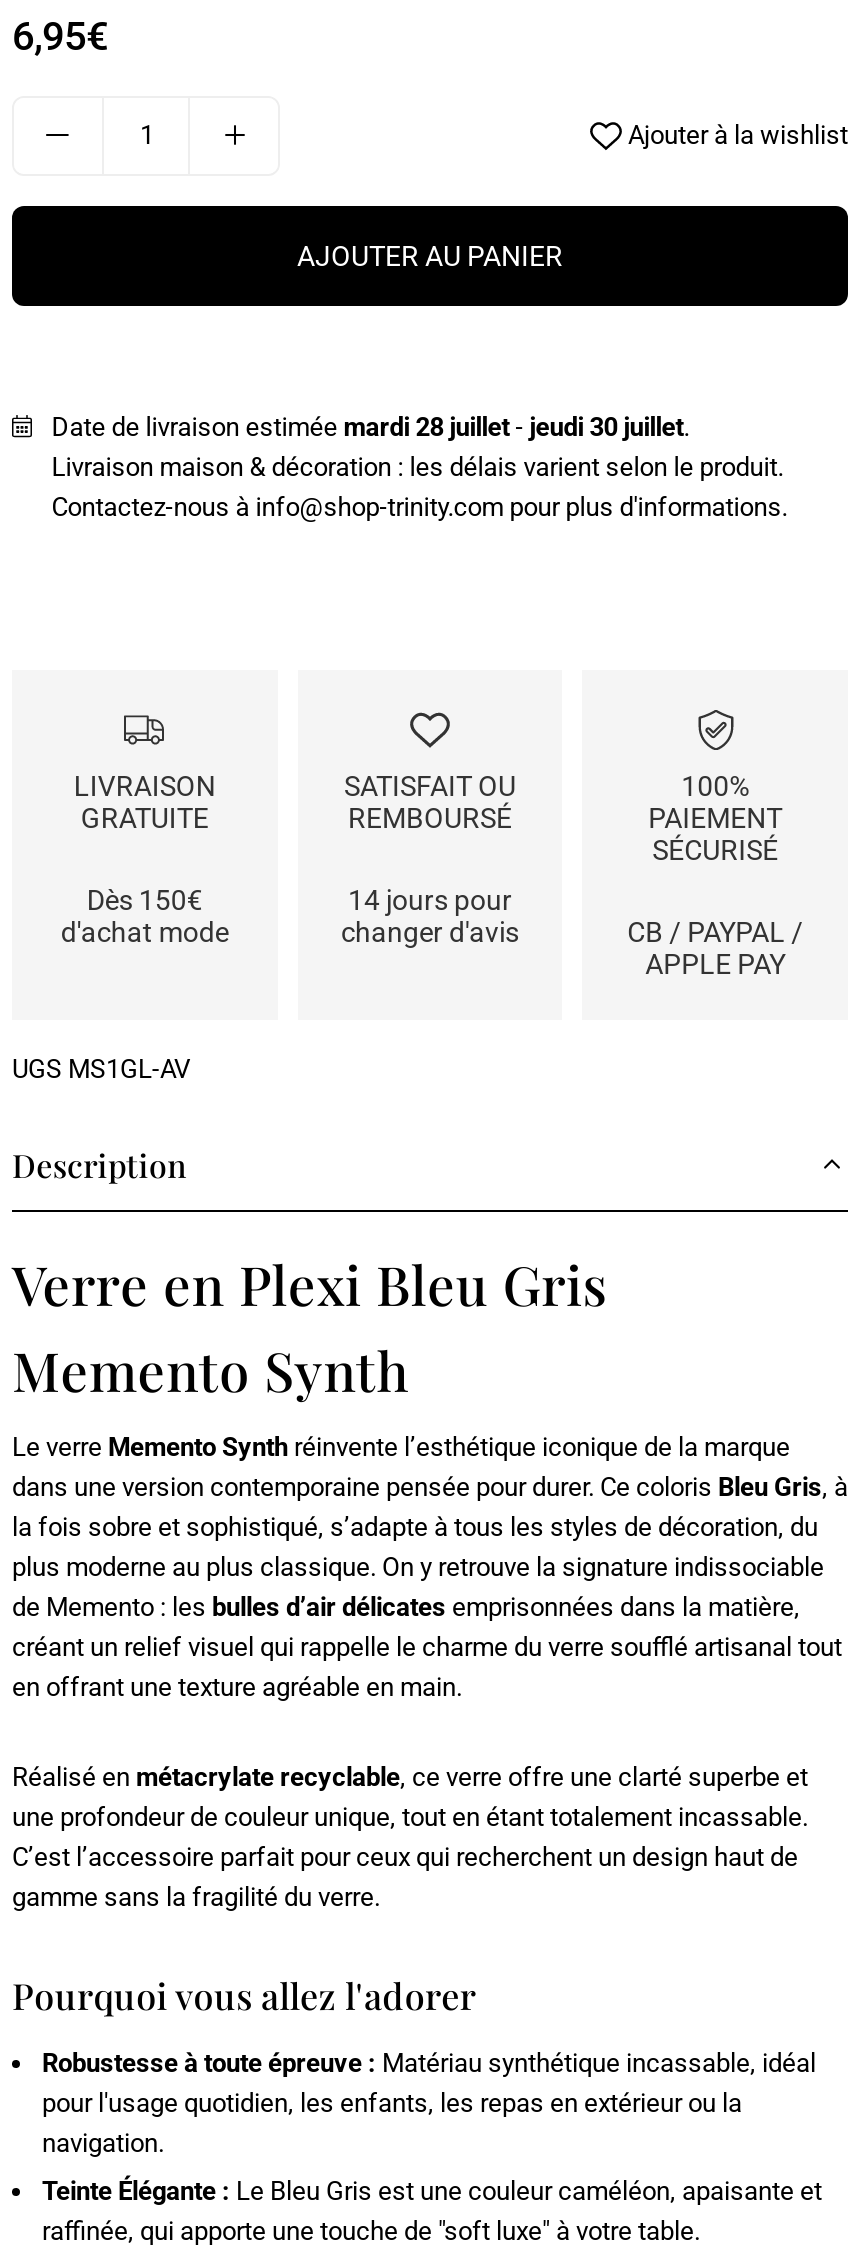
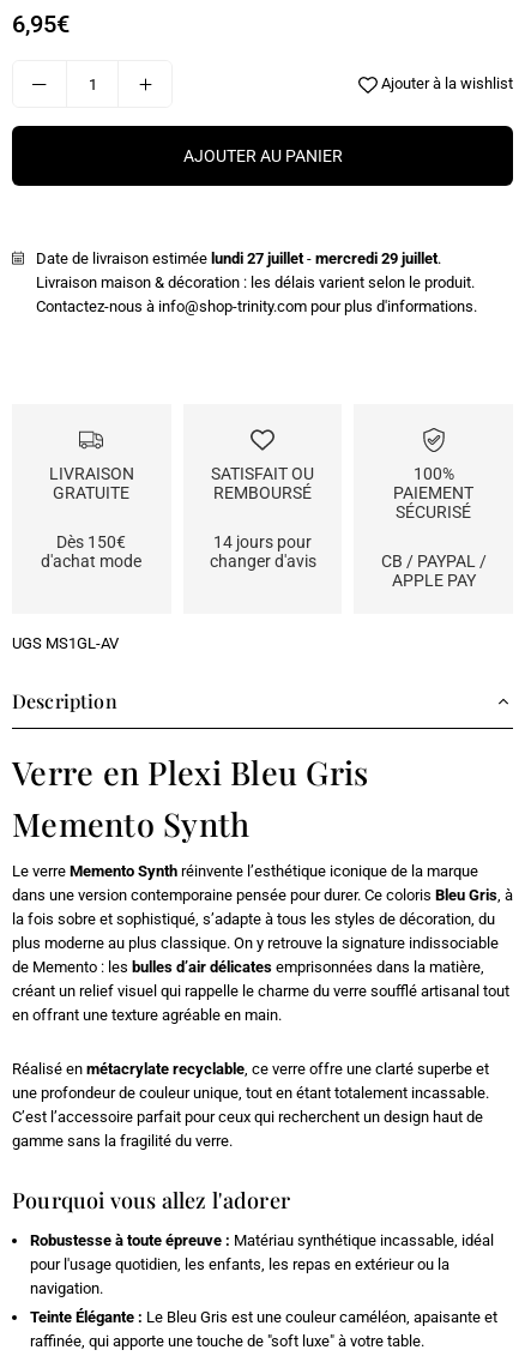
- Date de livraison estimée mardi 28 juillet - jeudi 30 juillet.
+ Date de livraison estimée lundi 27 juillet - mercredi 29 juillet.
